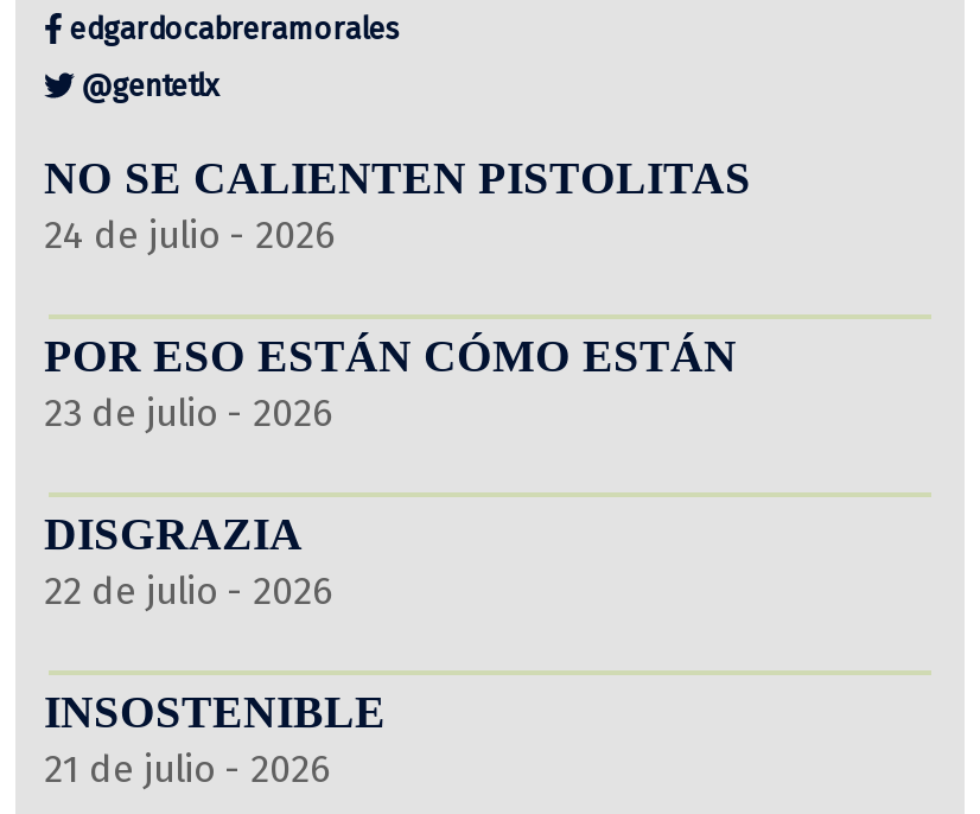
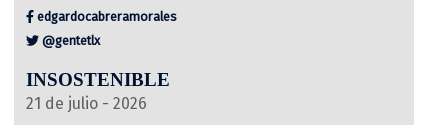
- NO SE CALIENTEN PISTOLITAS
- 24 de julio - 2026
- POR ESO ESTÁN CÓMO ESTÁN
- 23 de julio - 2026
- DISGRAZIA
- 22 de julio - 2026
